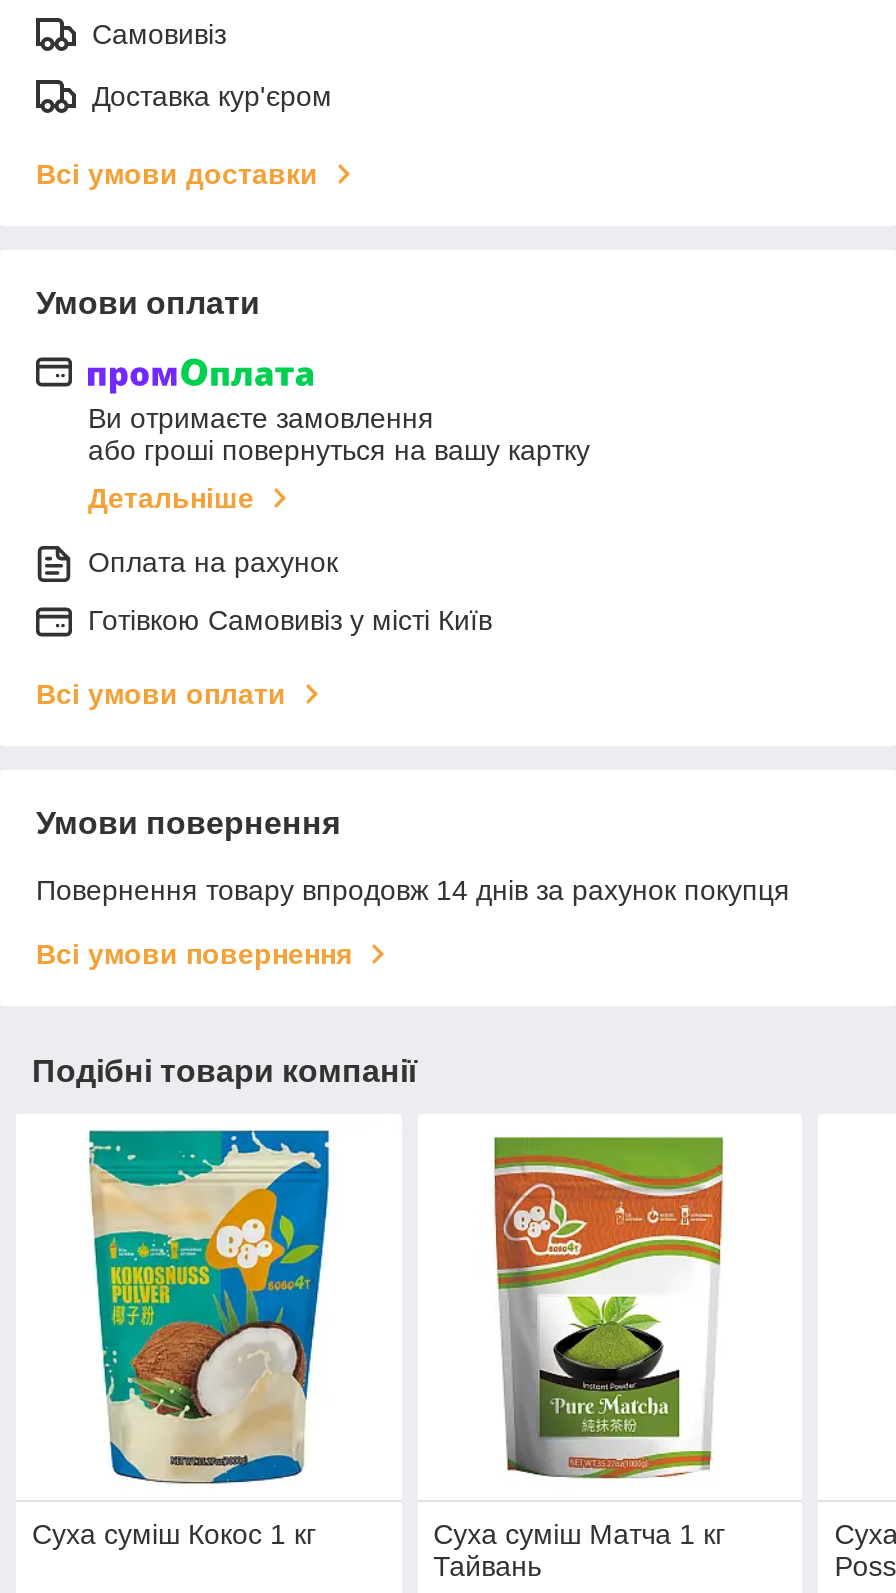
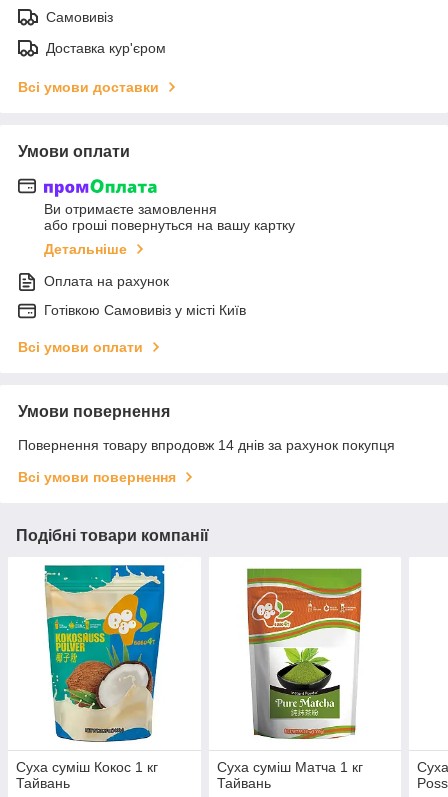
+ Тайвань
